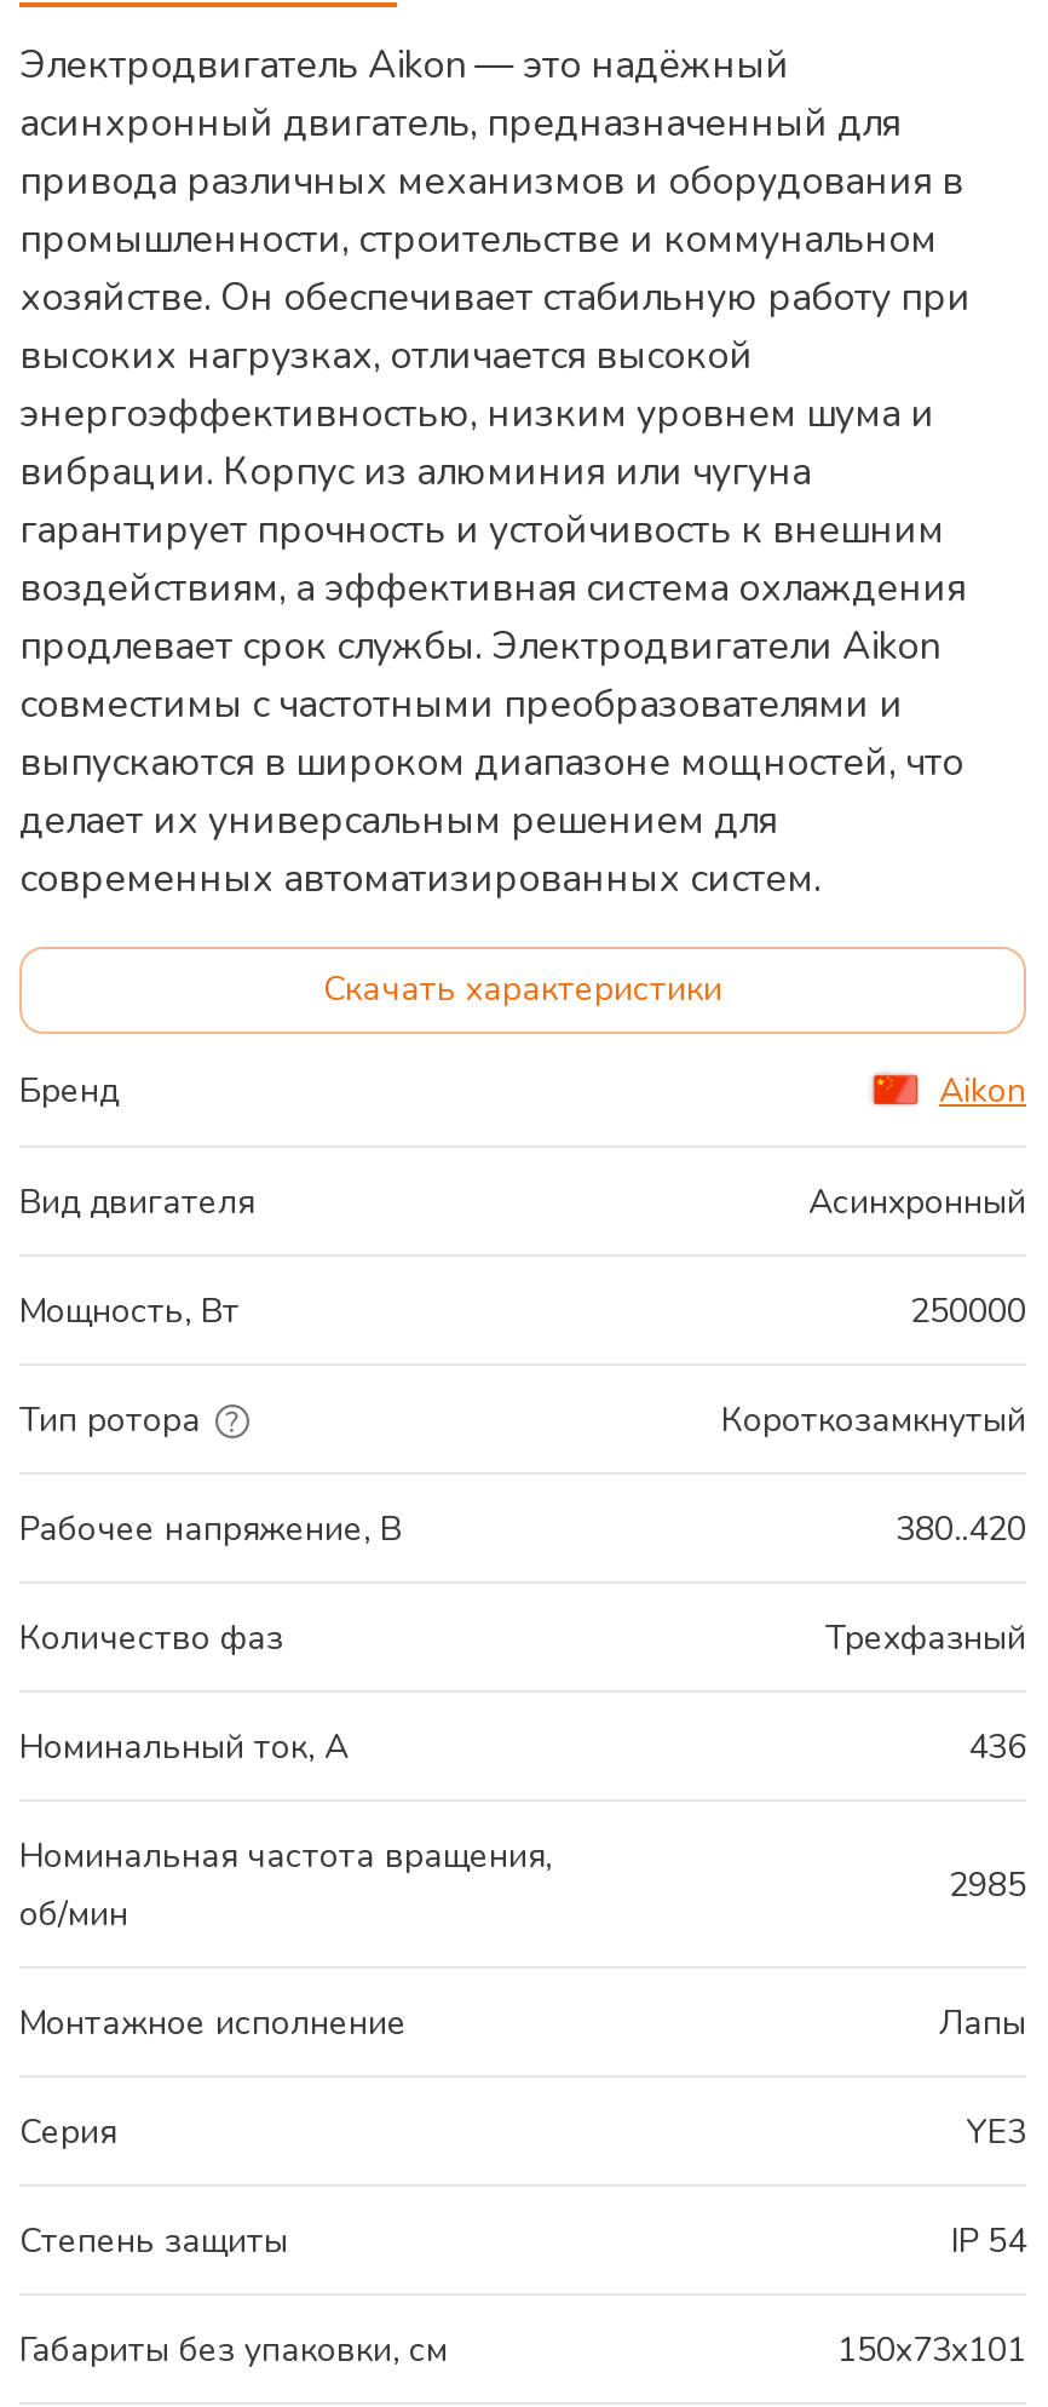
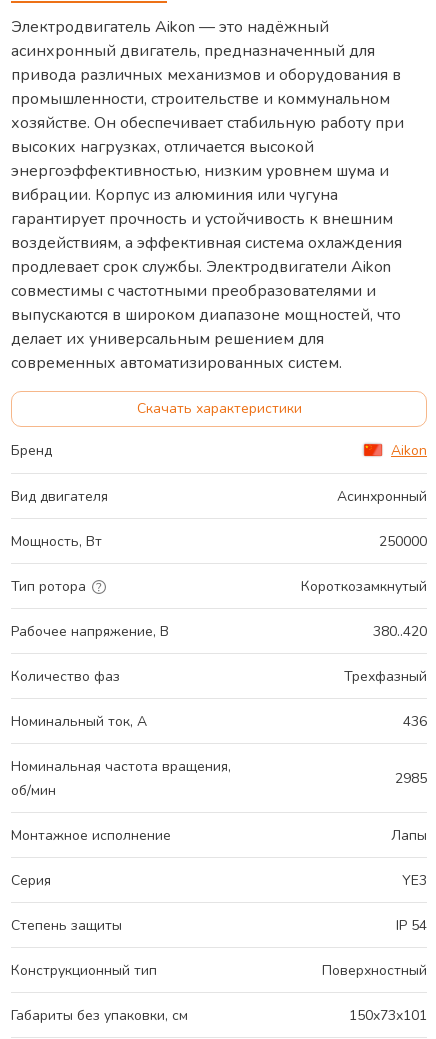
+ Конструкционный тип
+ Поверхностный
